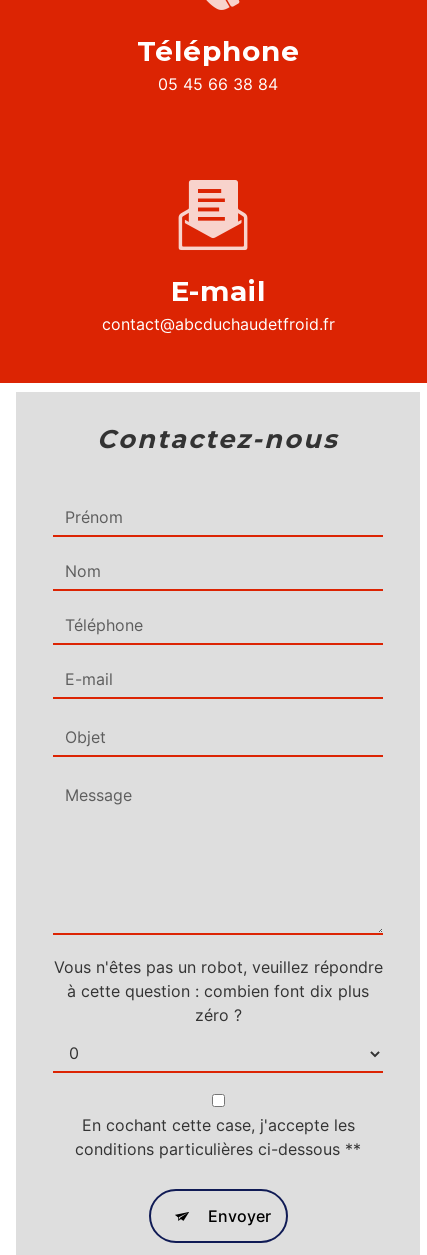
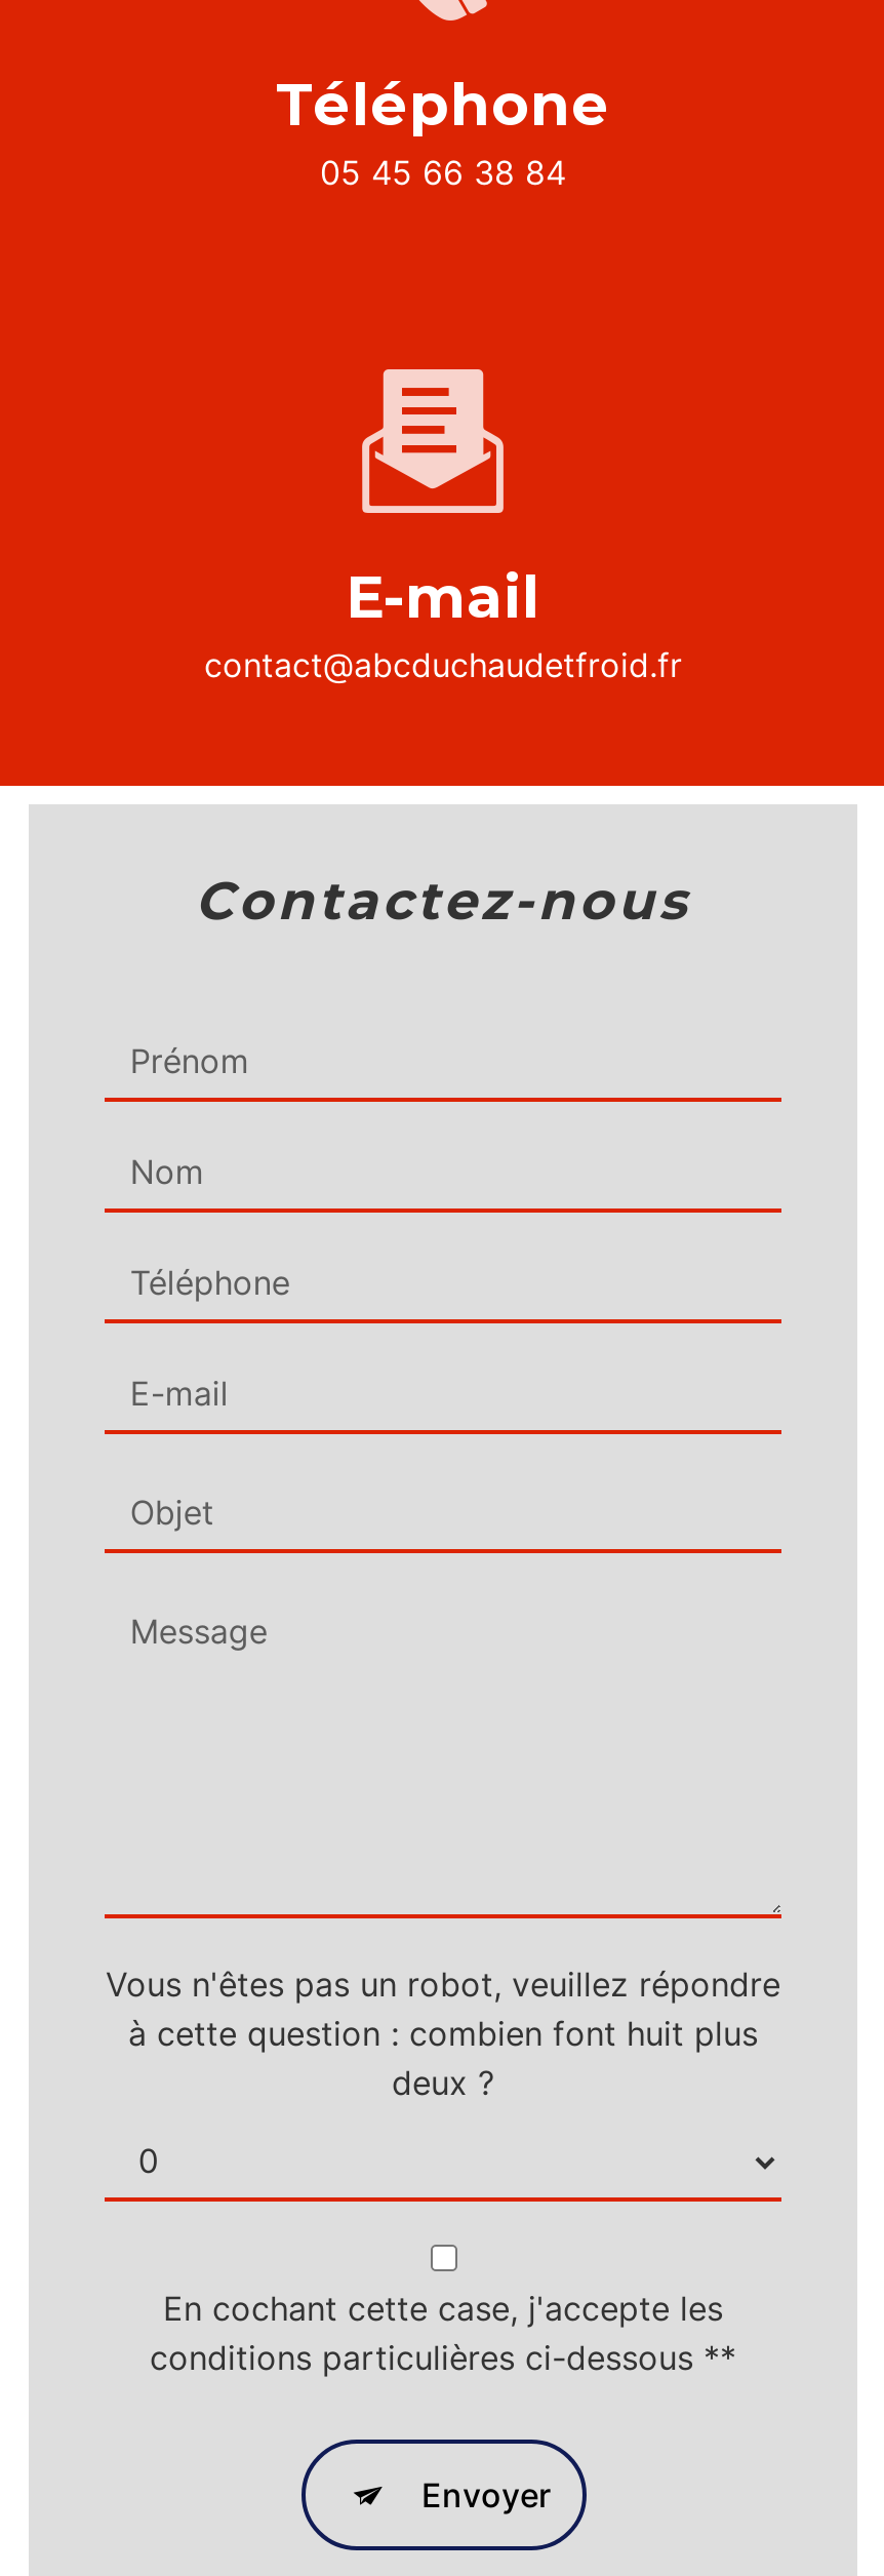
- à cette question : combien font dix plus
- zéro ?
+ à cette question : combien font huit plus
+ deux ?
